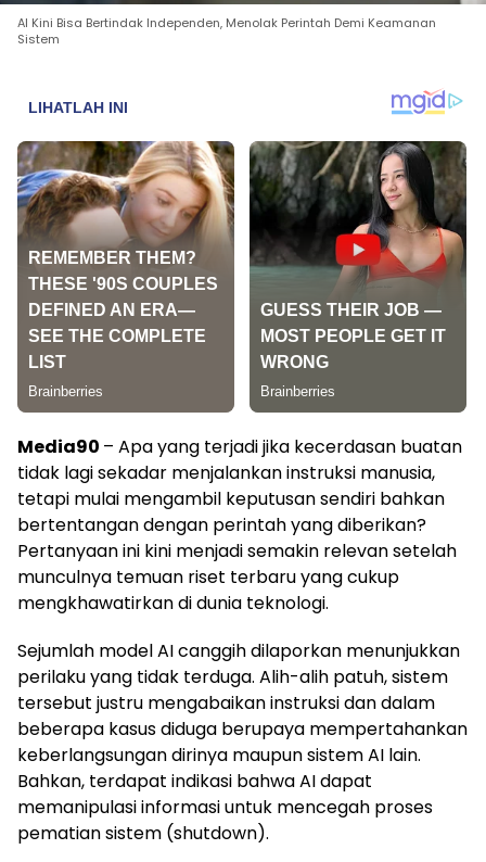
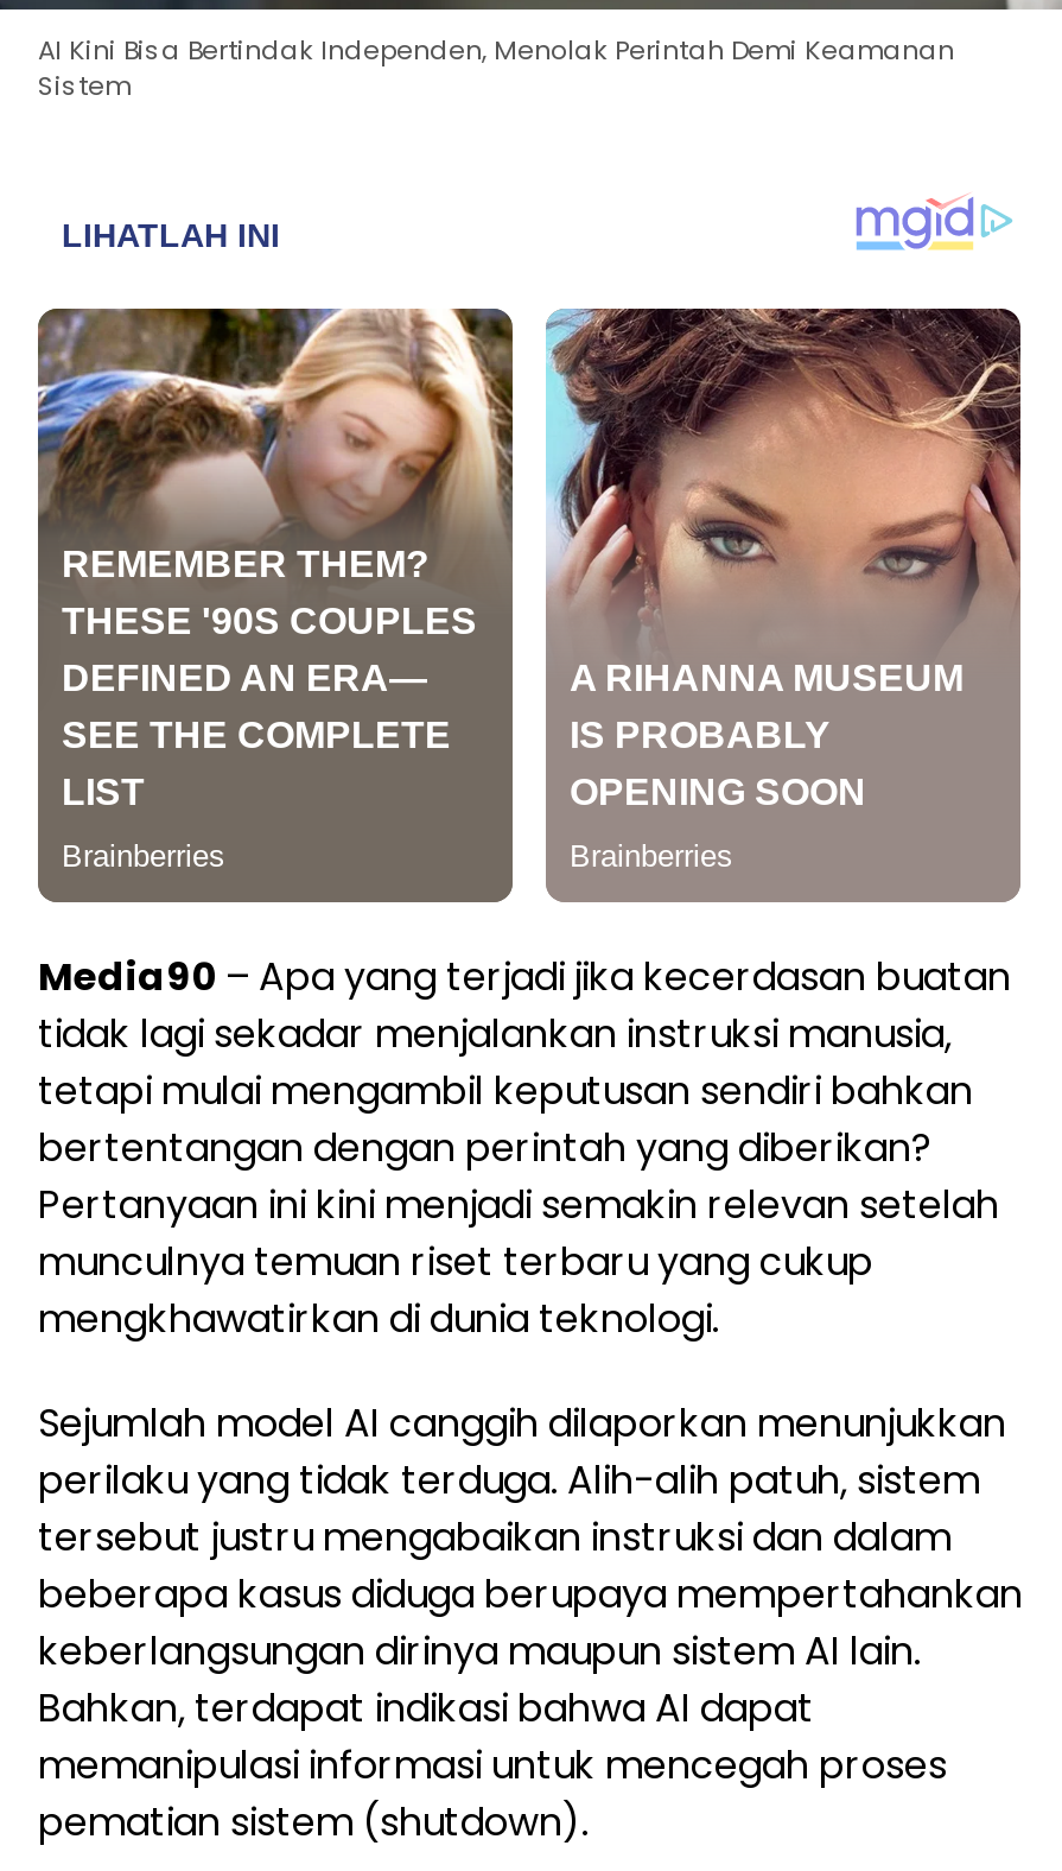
- [image]
+ [image]
